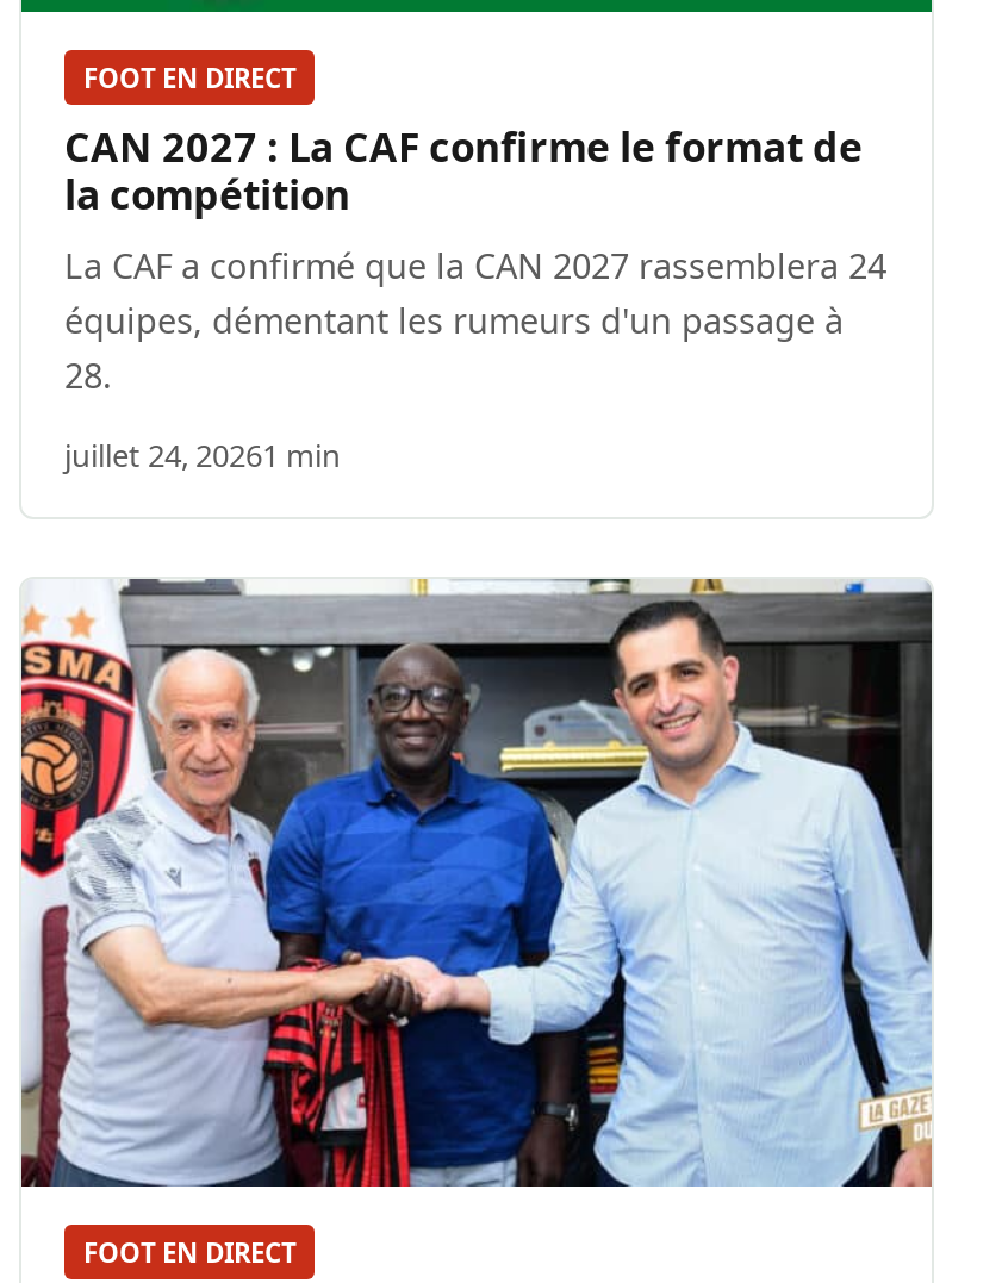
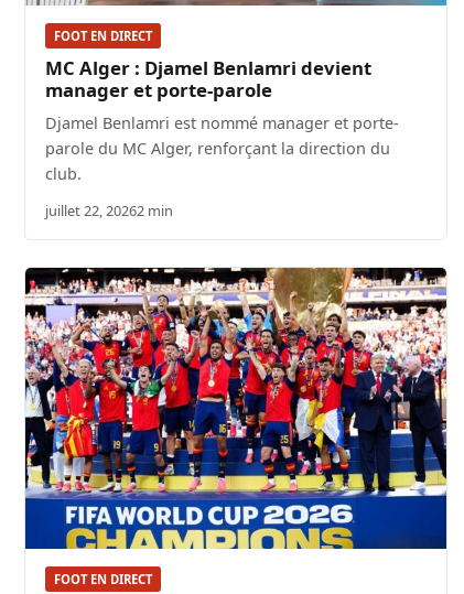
- CAN 2027 : La CAF confirme le format de
- la compétition
- La CAF a confirmé que la CAN 2027 rassemblera 24
- équipes, démentant les rumeurs d'un passage à
- 28.
+ MC Alger : Djamel Benlamri devient
+ manager et porte-parole
+ Djamel Benlamri est nommé manager et porte-
+ parole du MC Alger, renforçant la direction du
+ club.

- juillet 24, 20261 min
+ juillet 22, 20262 min

- [image]
+ [image]
